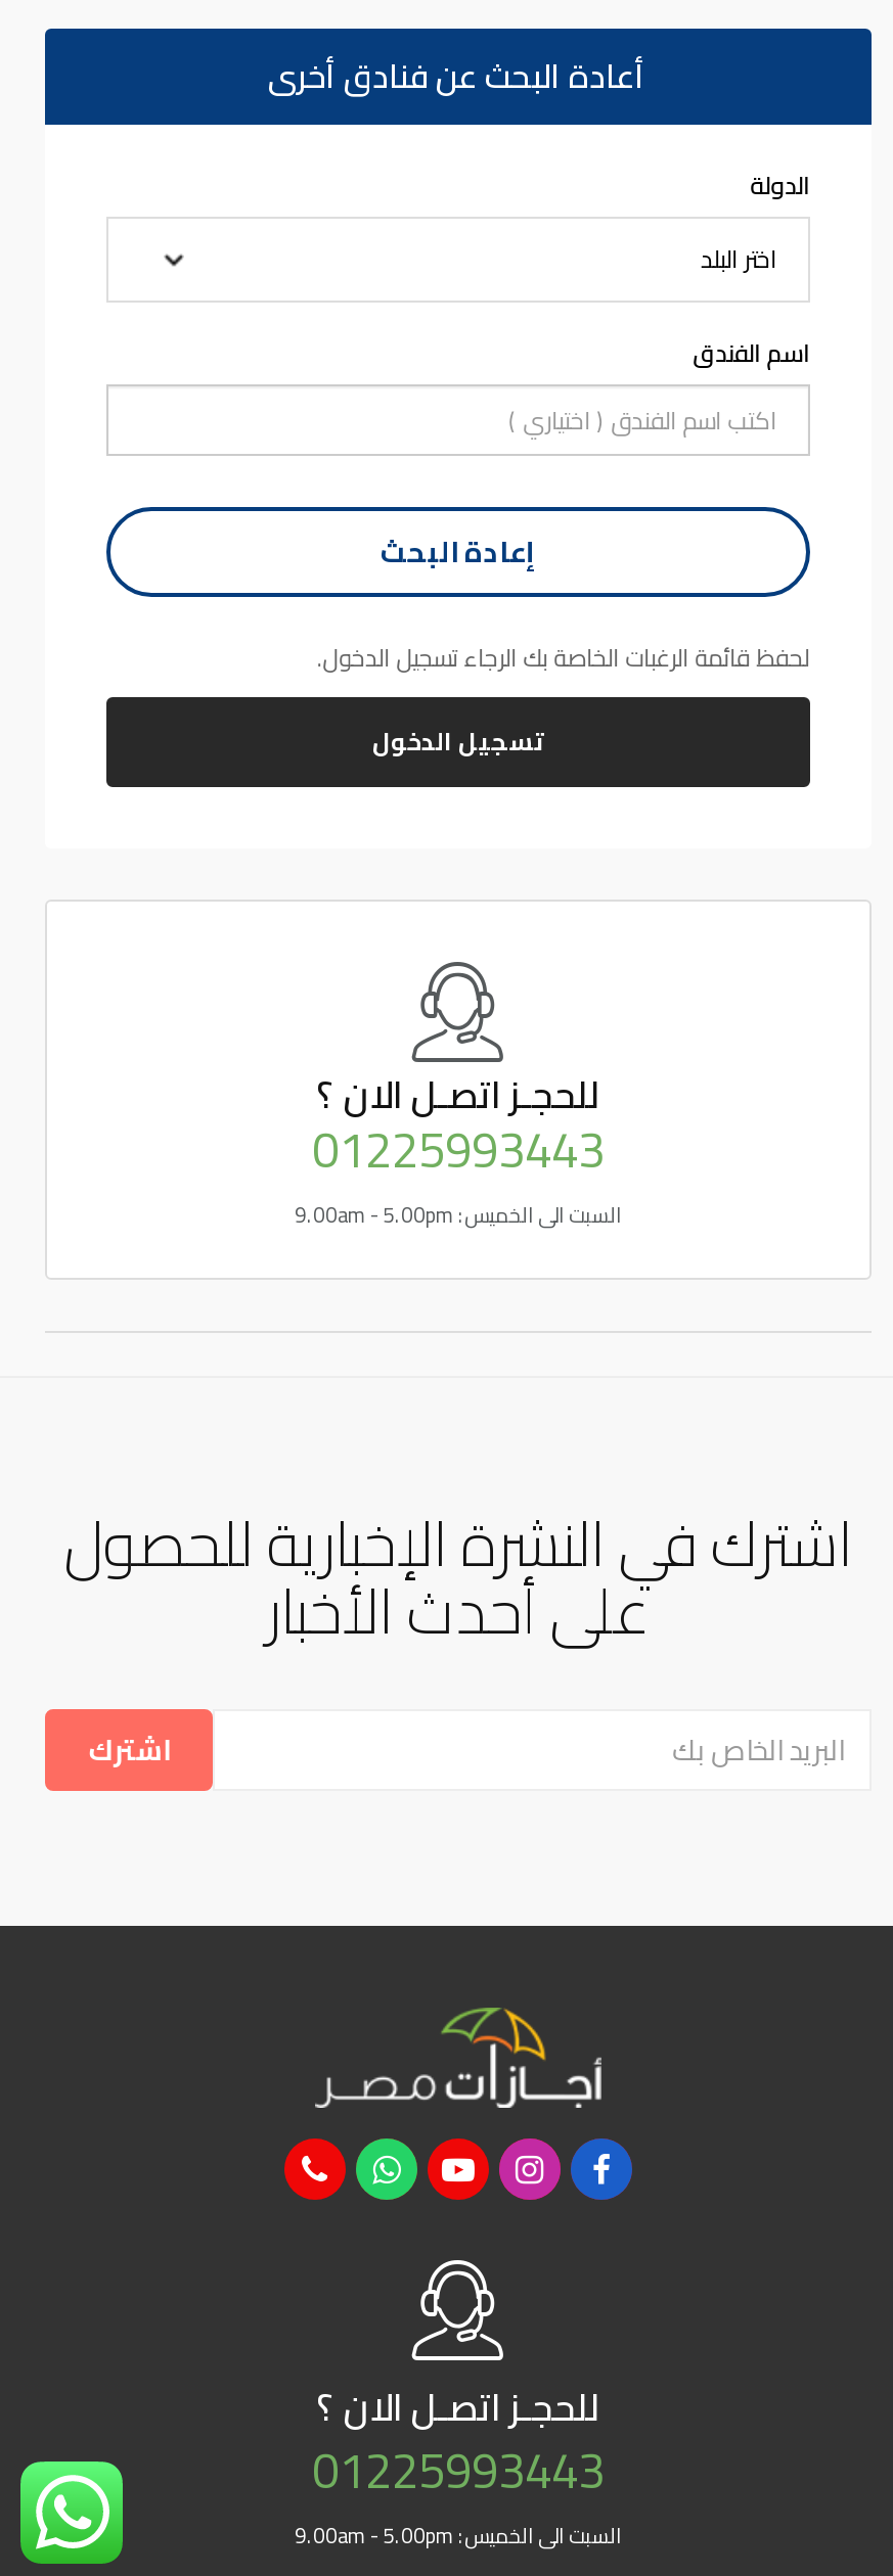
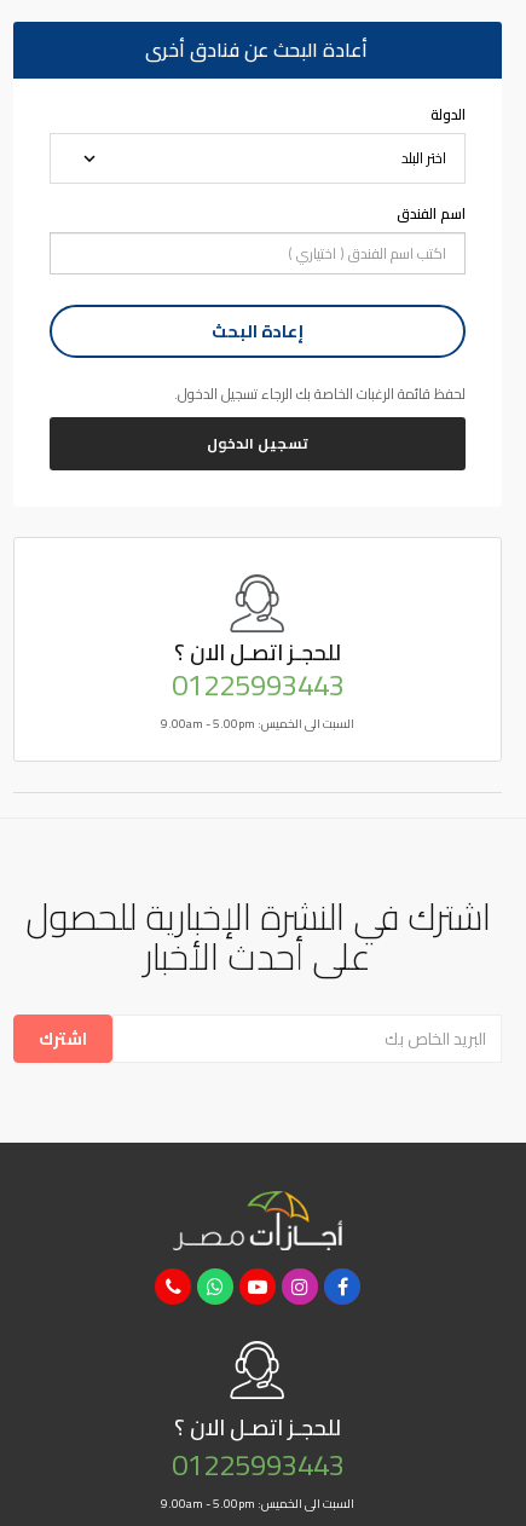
- [image]
